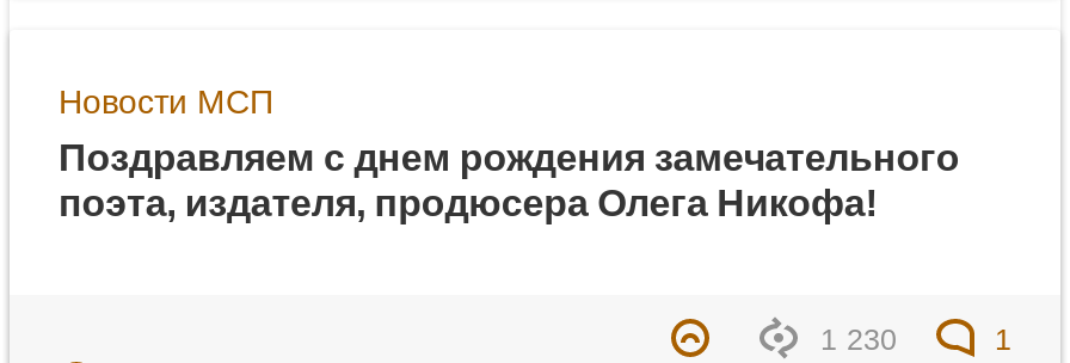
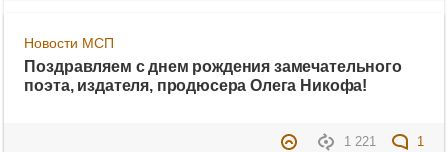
- 1 230
+ 1 221
